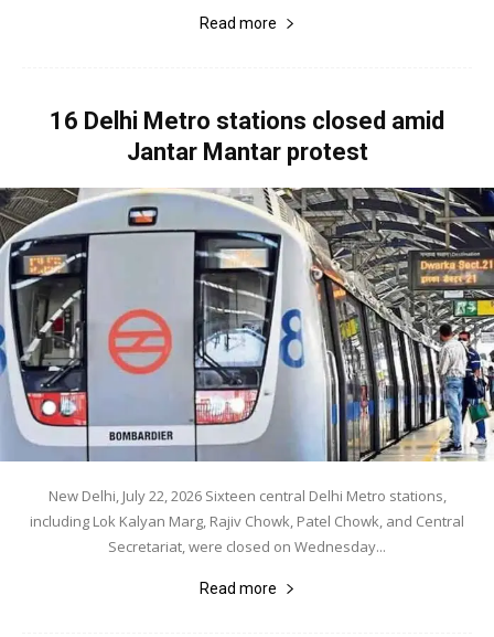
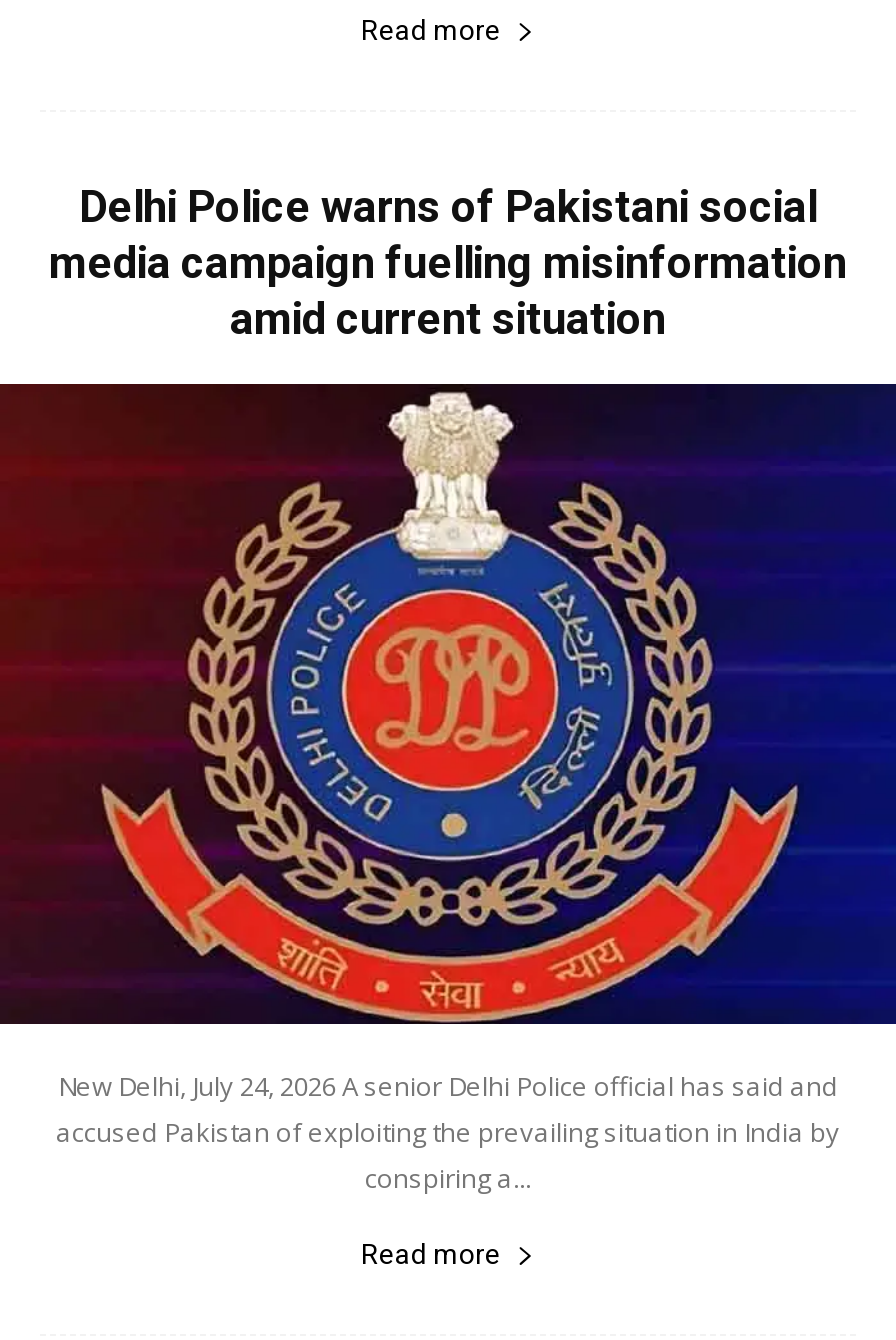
- 16 Delhi Metro stations closed amid
- Jantar Mantar protest
+ Delhi Police warns of Pakistani social
+ media campaign fuelling misinformation
+ amid current situation

- [image]
- New Delhi, July 22, 2026 Sixteen central Delhi Metro stations,
- including Lok Kalyan Marg, Rajiv Chowk, Patel Chowk, and Central
- Secretariat, were closed on Wednesday...
+ [image]
+ New Delhi, July 24, 2026 A senior Delhi Police official has said and
+ accused Pakistan of exploiting the prevailing situation in India by
+ conspiring a...
